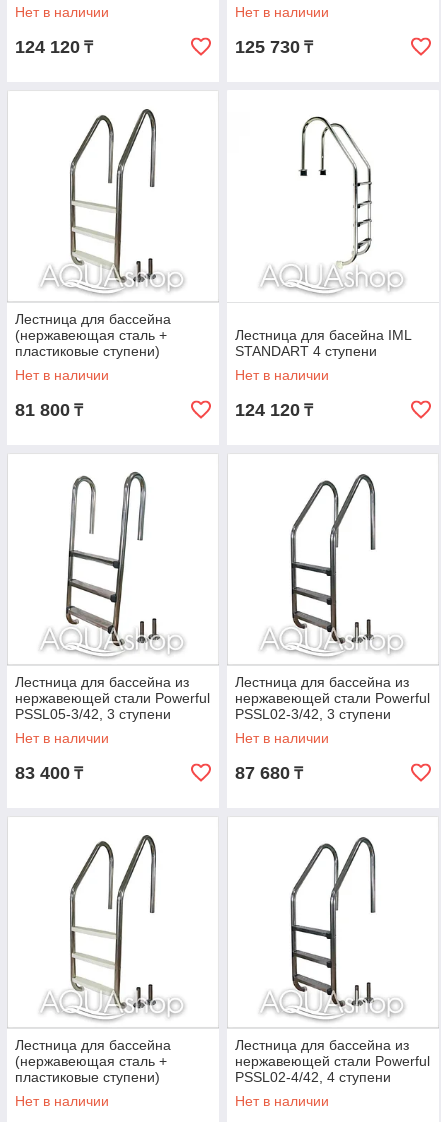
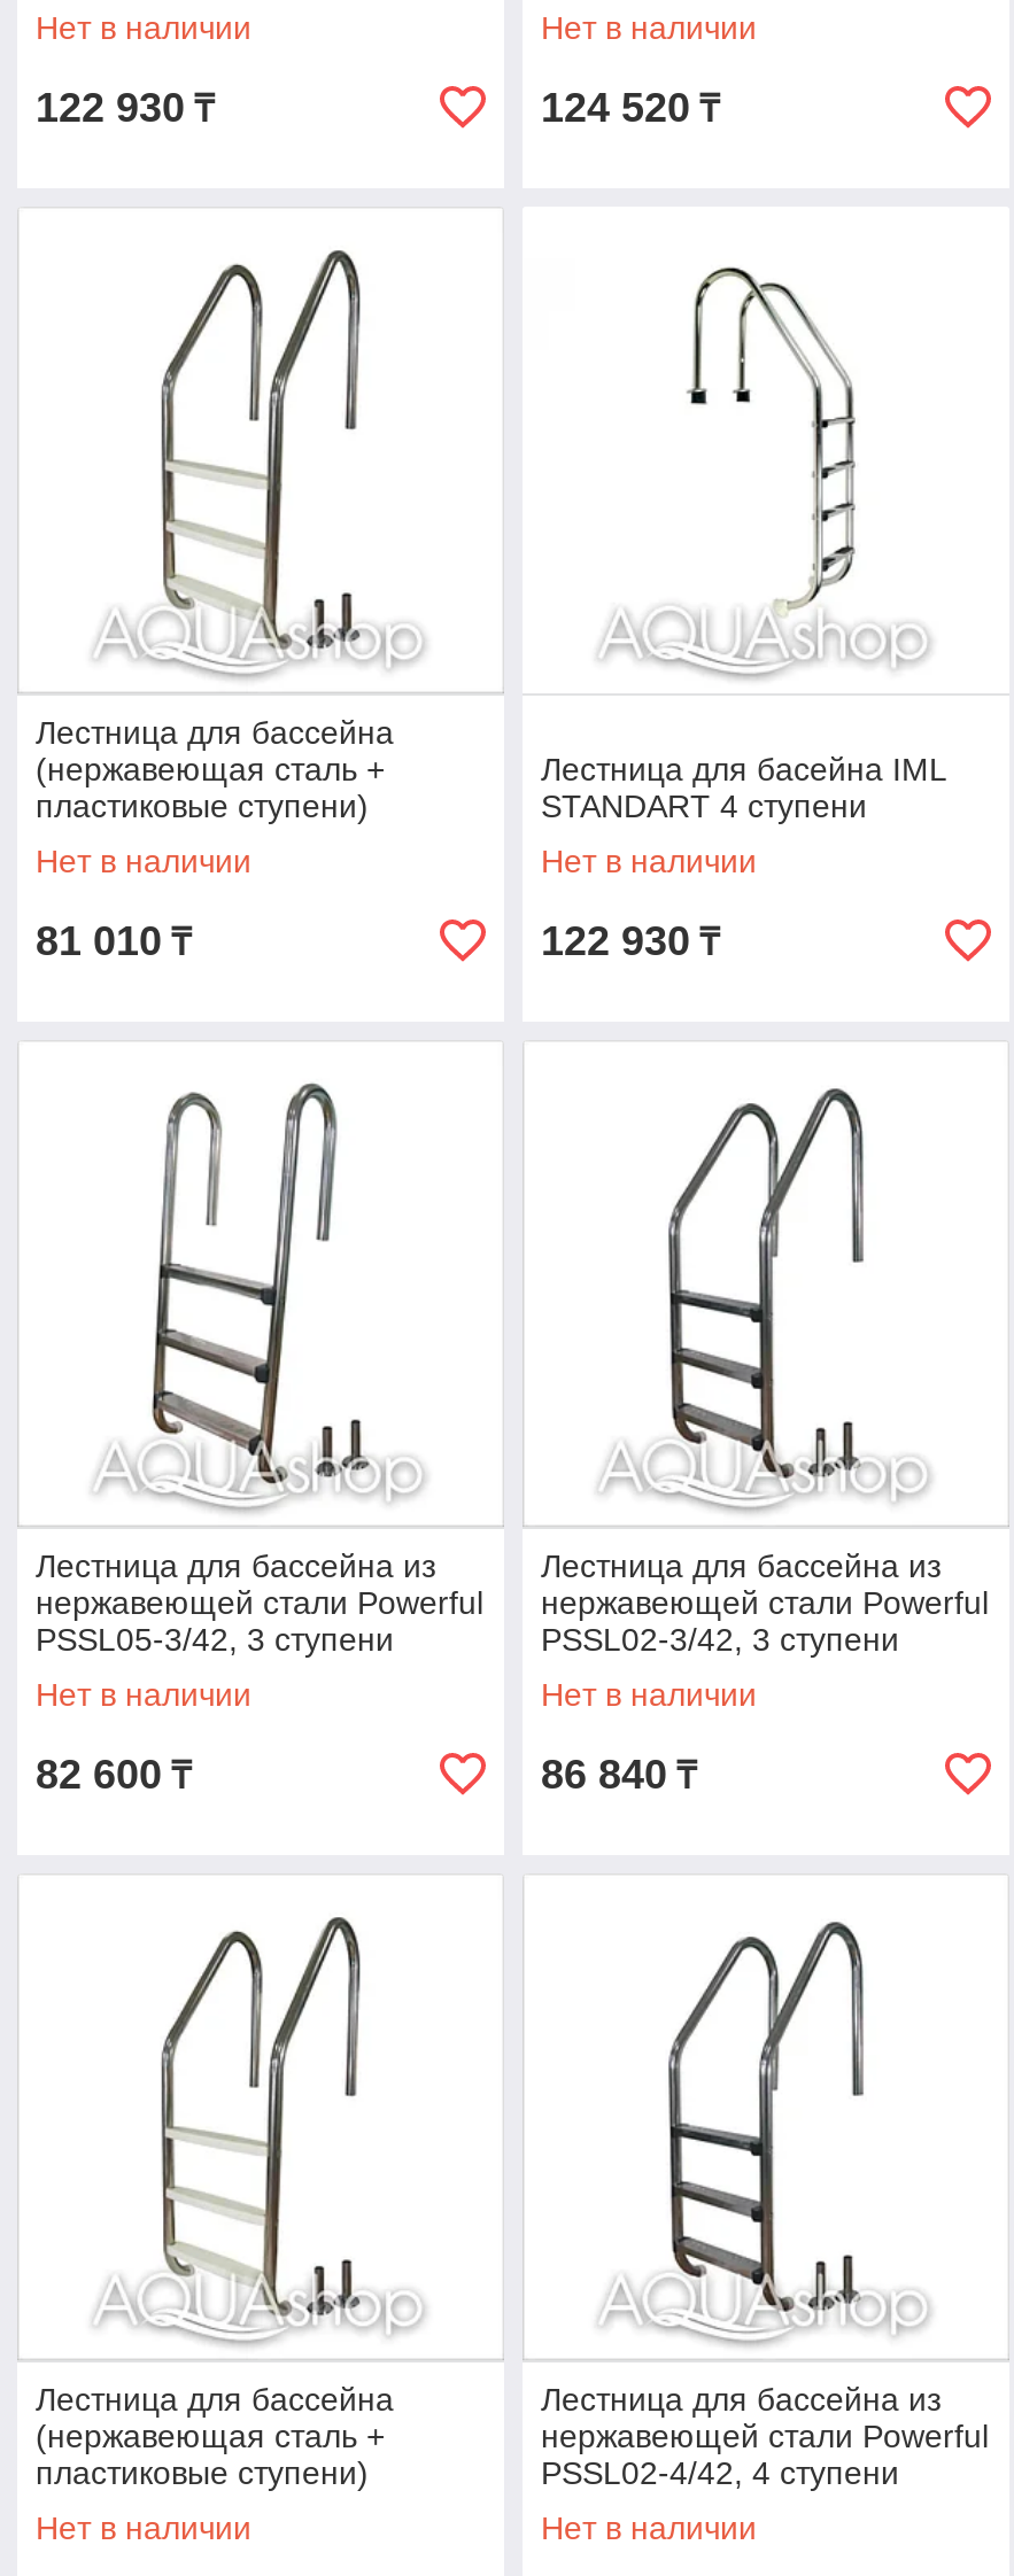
- 124 120 ₸
+ 122 930 ₸

- 125 730 ₸
+ 124 520 ₸

- 81 800 ₸
+ 81 010 ₸

- 124 120 ₸
+ 122 930 ₸

- 83 400 ₸
+ 82 600 ₸

- 87 680 ₸
+ 86 840 ₸
